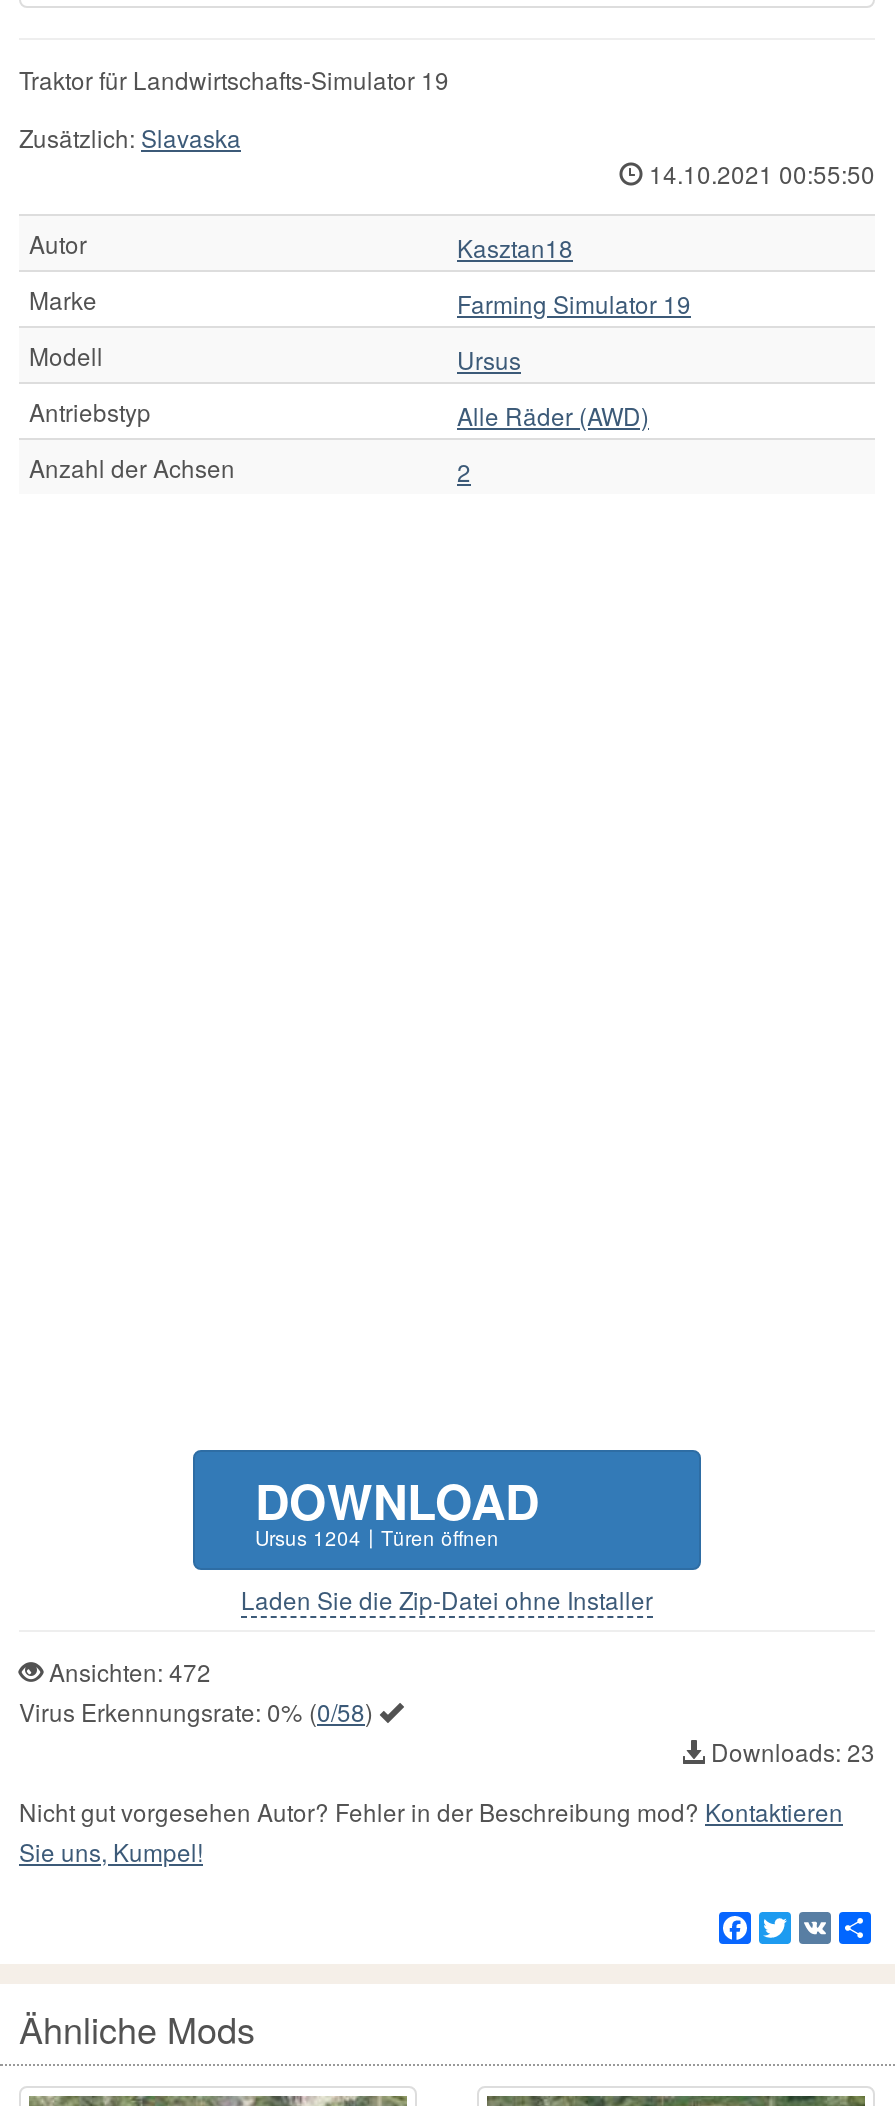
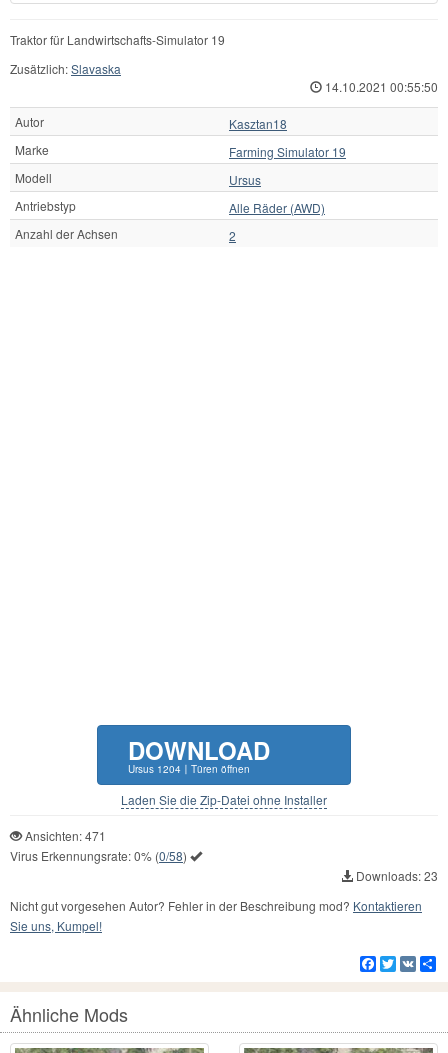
- Ansichten: 472
+ Ansichten: 471
